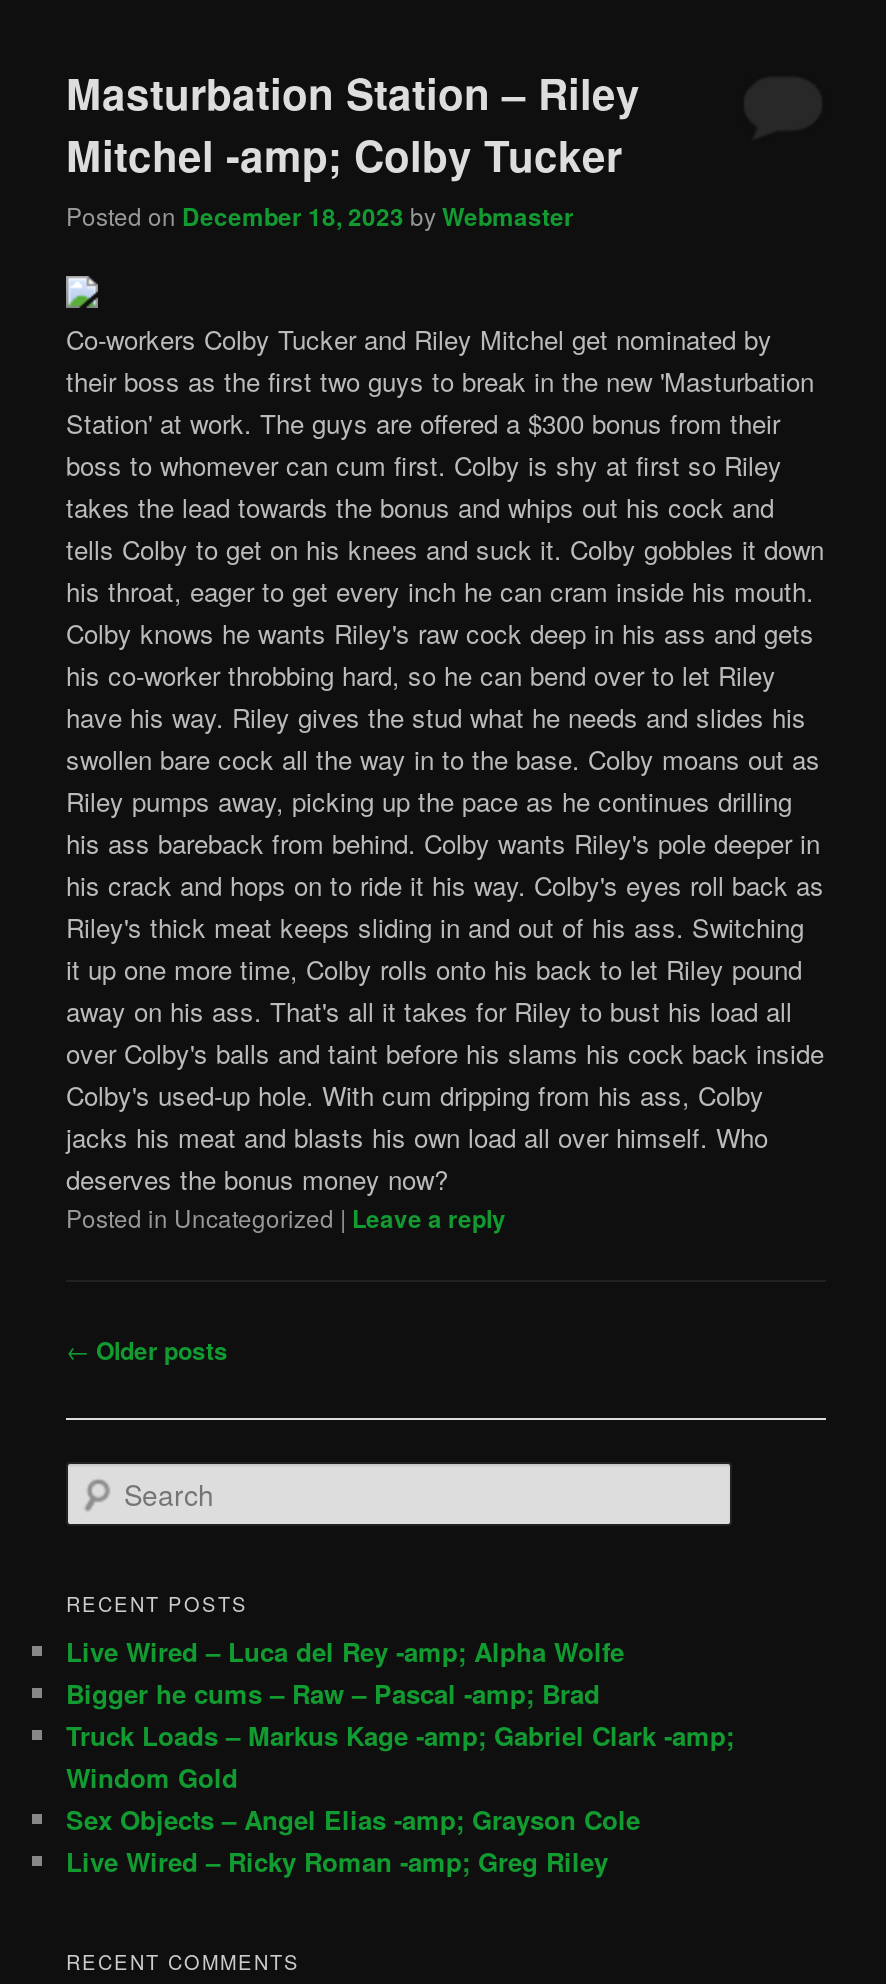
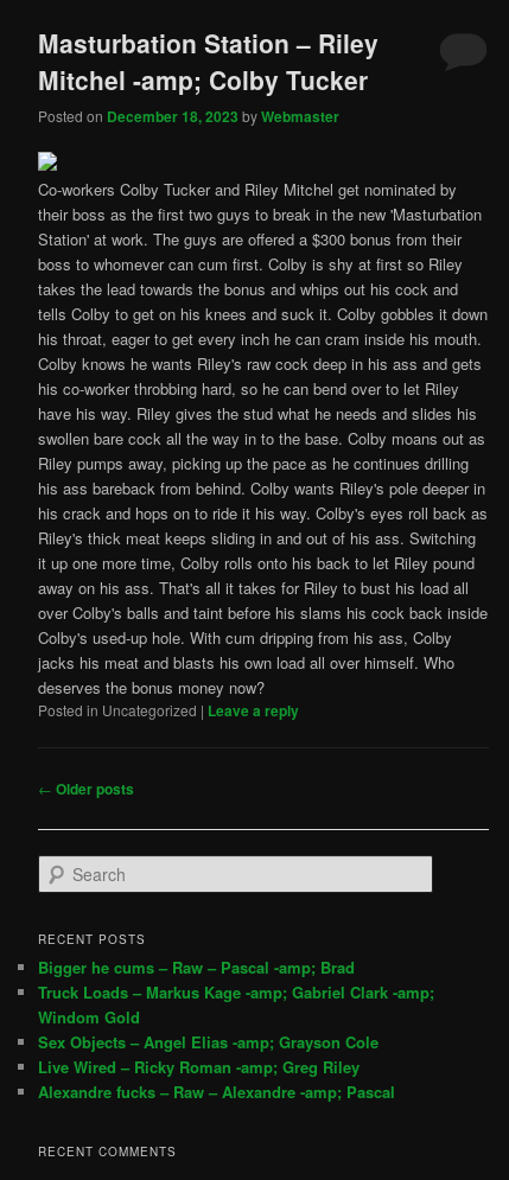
- Live Wired – Luca del Rey -amp; Alpha Wolfe

moved up: Bigger he cums – Raw – Pascal -amp; Brad | Truck Loads – Markus Kage -amp; Gabriel Clark -amp; | Windom Gold | Sex Objects – Angel Elias -amp; Grayson Cole | Live Wired – Ricky Roman -amp; Greg Riley

+ Alexandre fucks – Raw – Alexandre -amp; Pascal
